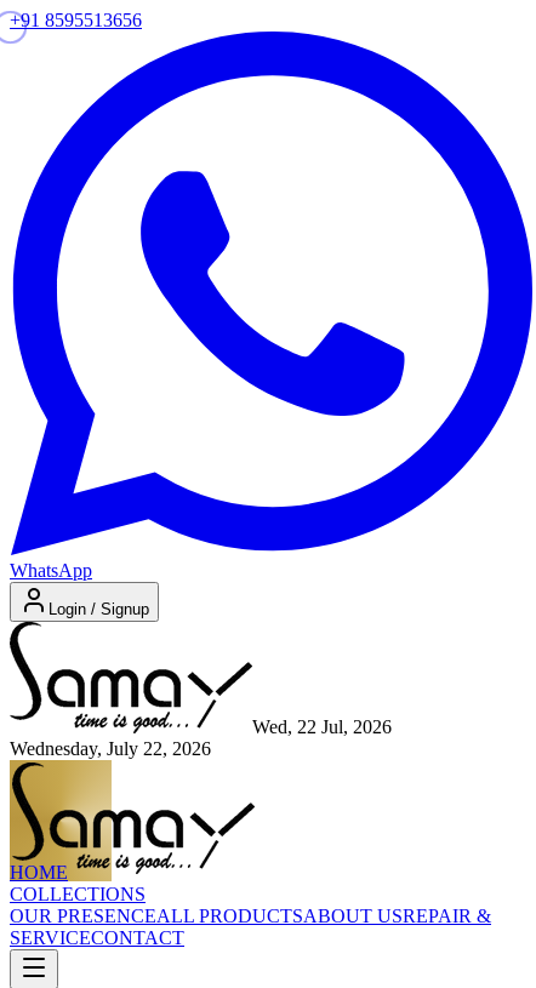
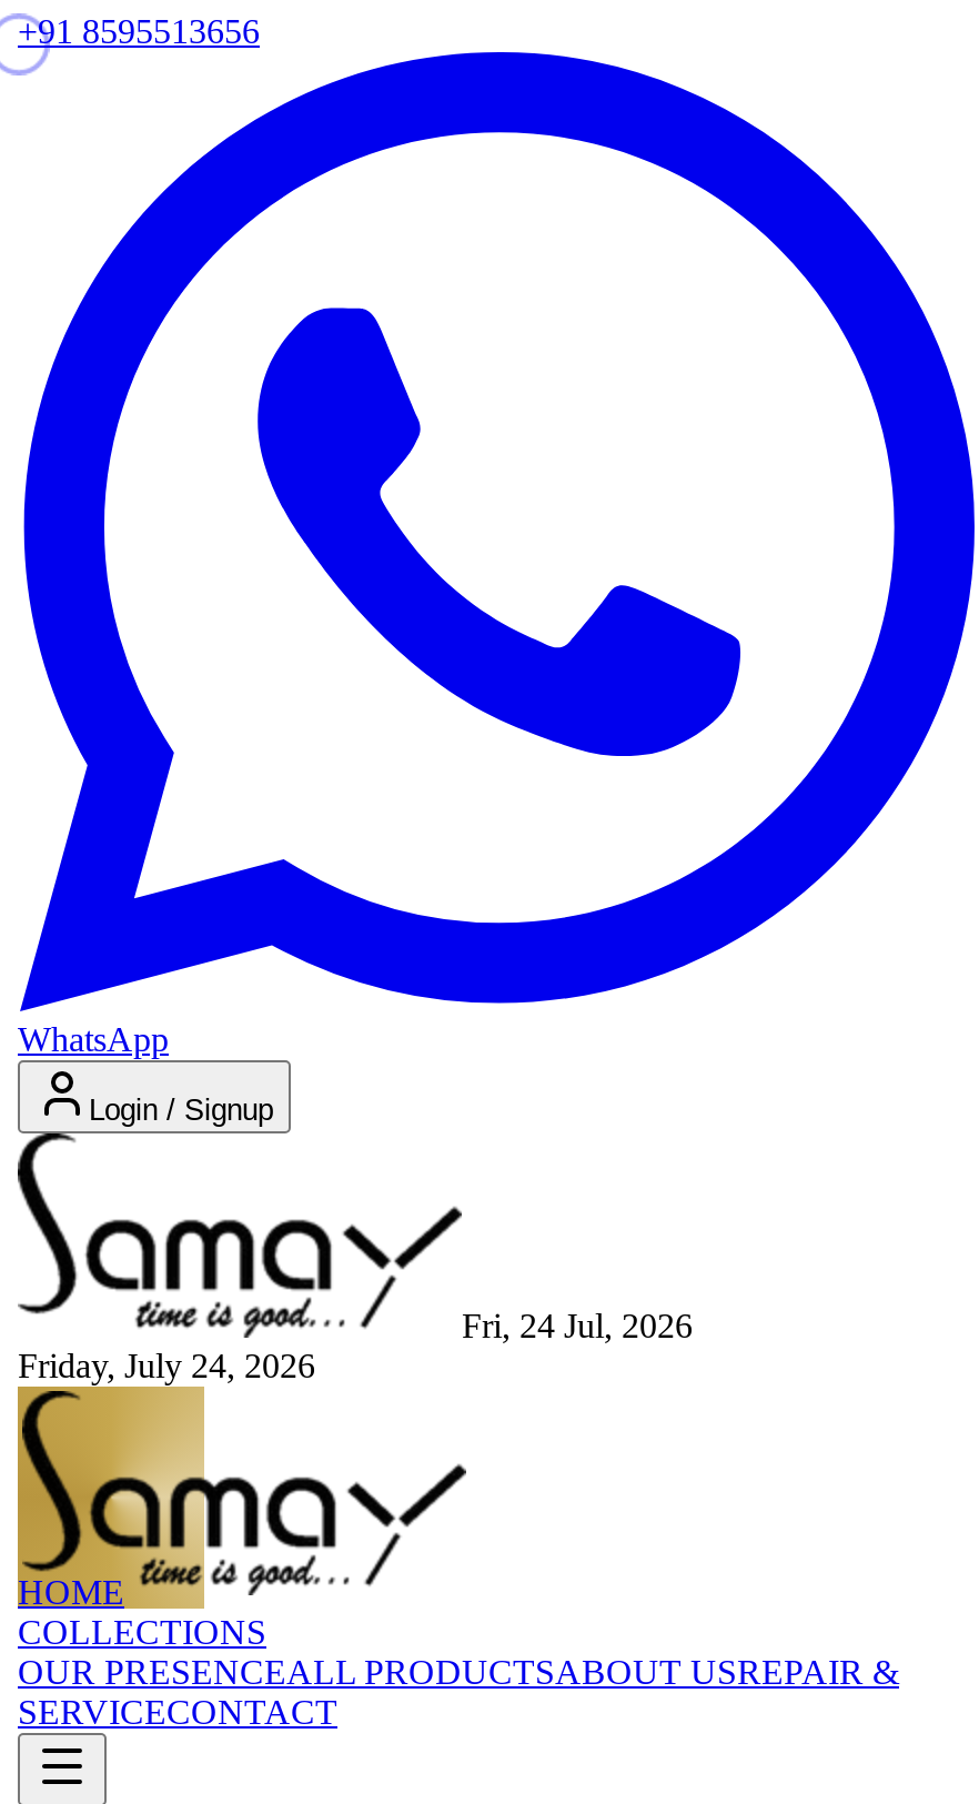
- Wed, 22 Jul, 2026
+ Fri, 24 Jul, 2026

- Wednesday, July 22, 2026
+ Friday, July 24, 2026
